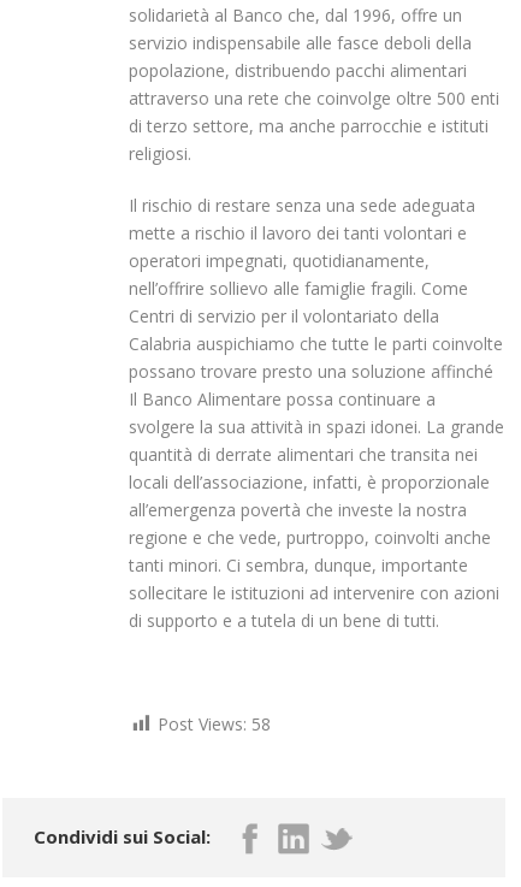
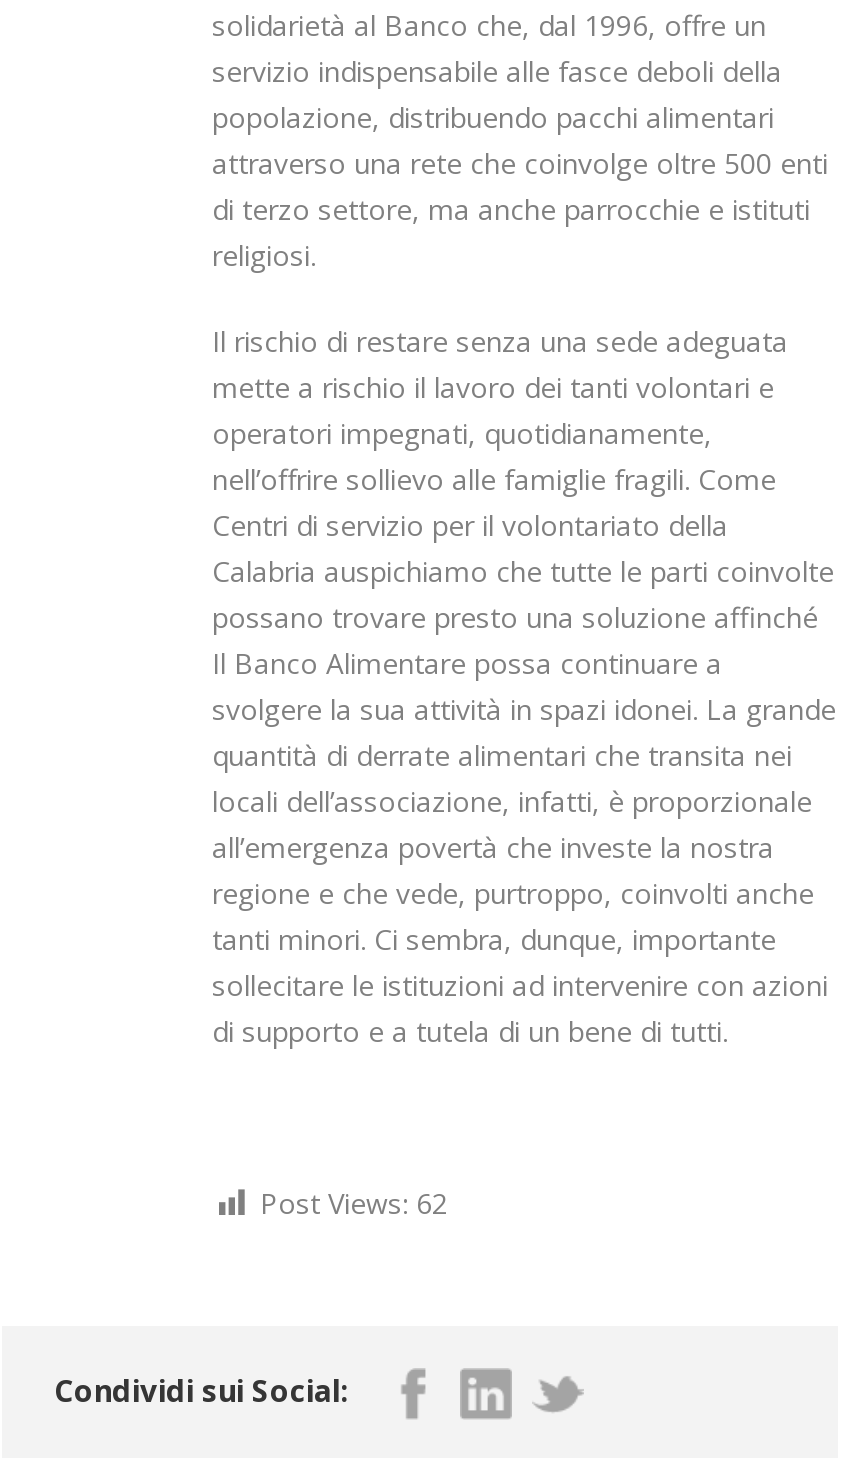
- Post Views: 58
+ Post Views: 62
